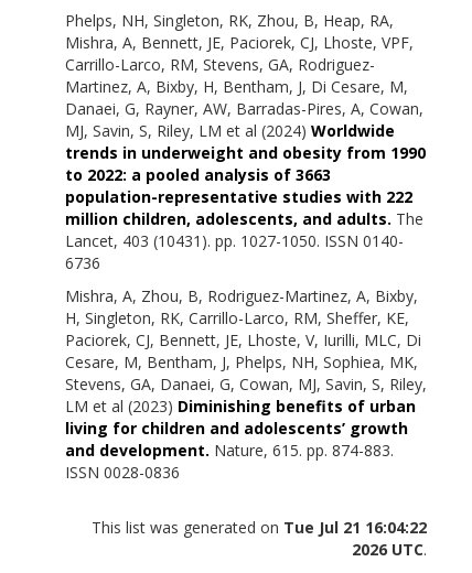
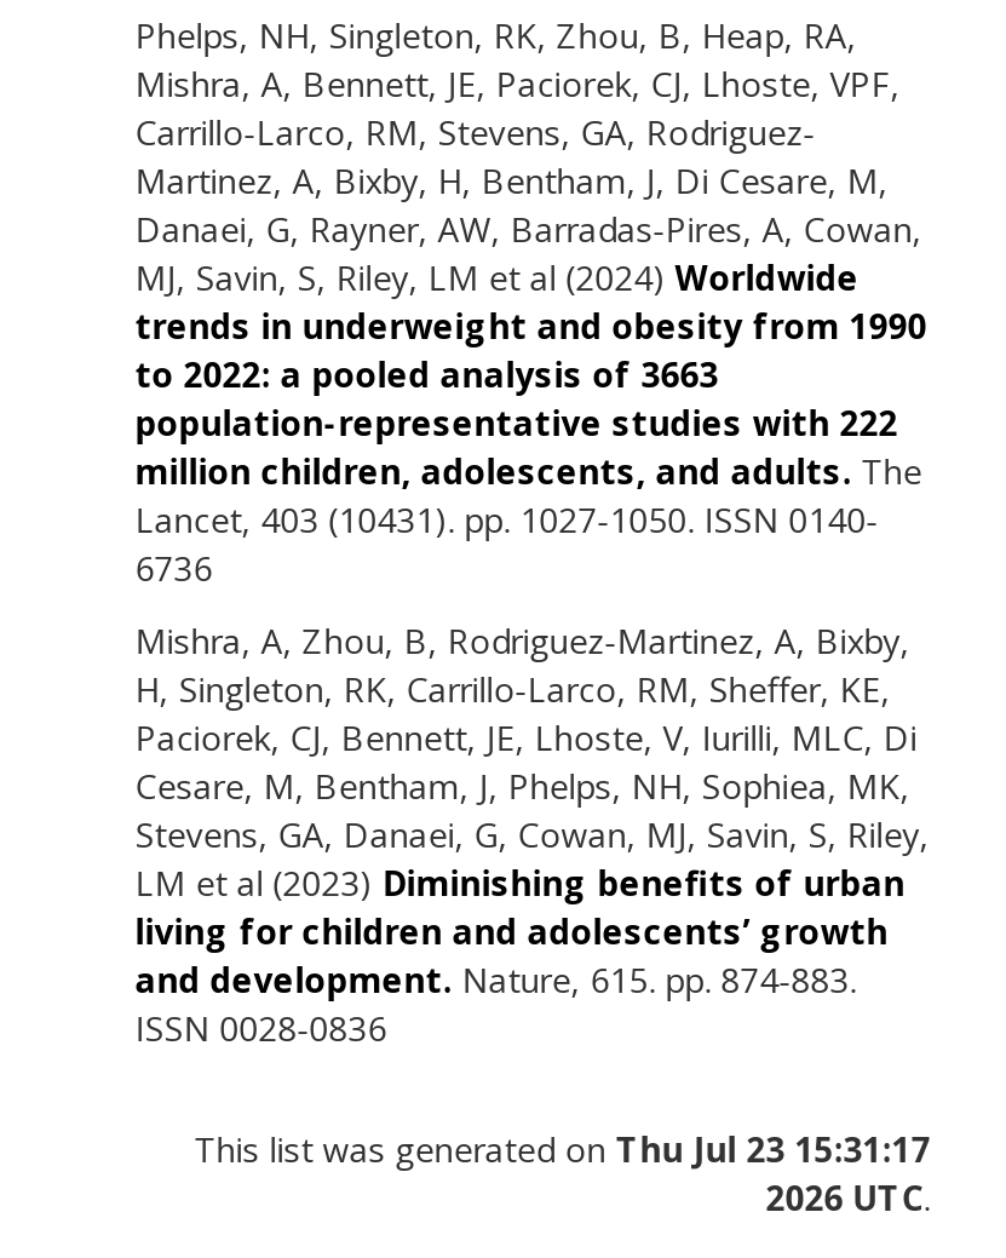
- This list was generated on Tue Jul 21 16:04:22
+ This list was generated on Thu Jul 23 15:31:17
